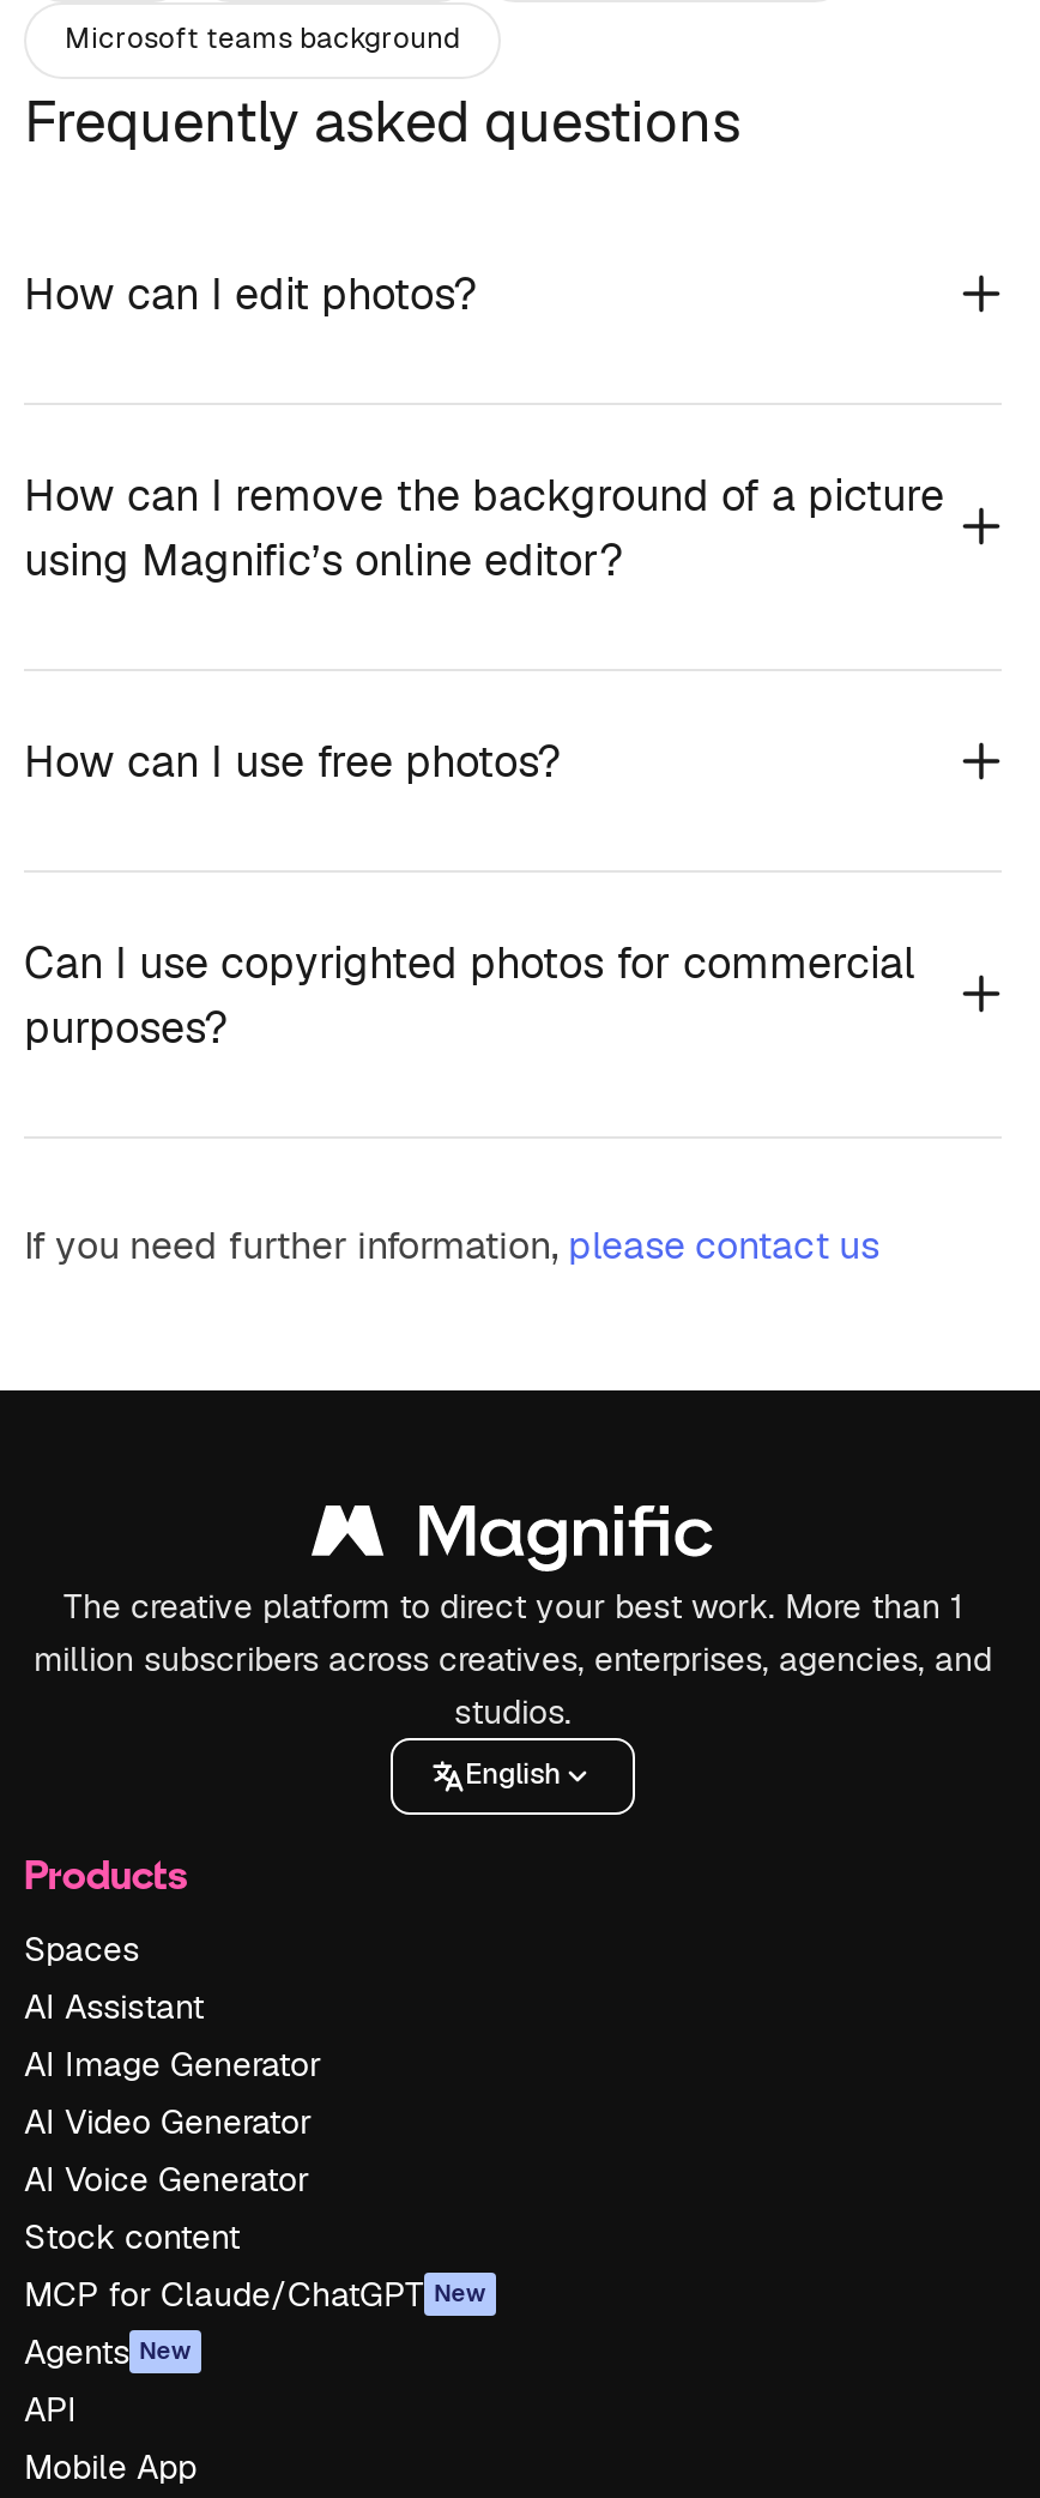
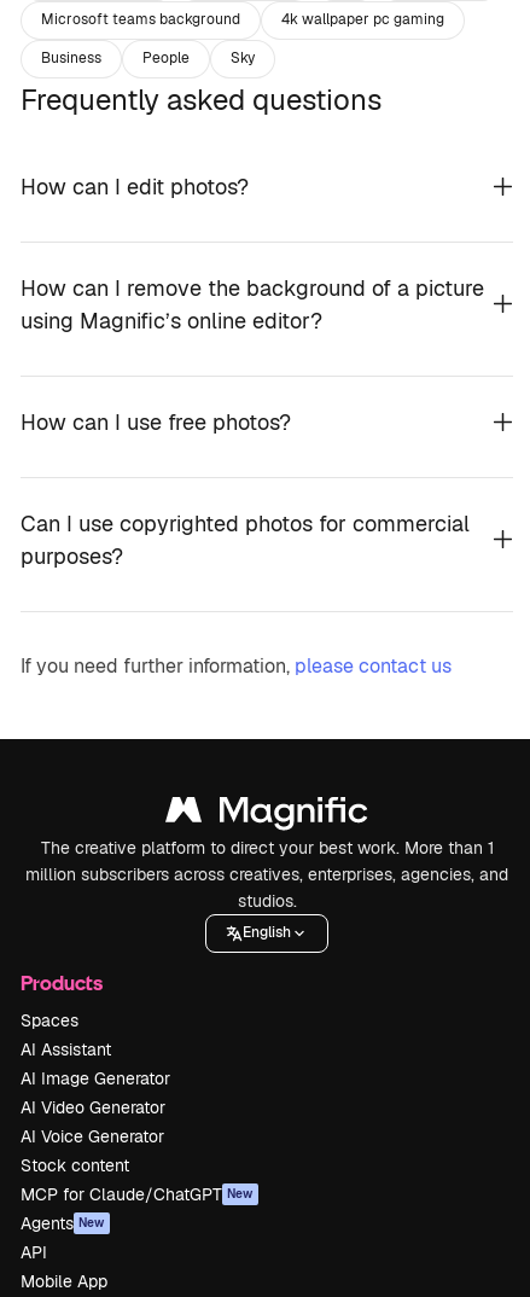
+ 4k wallpaper pc gaming
+ Business
+ People
+ Sky
